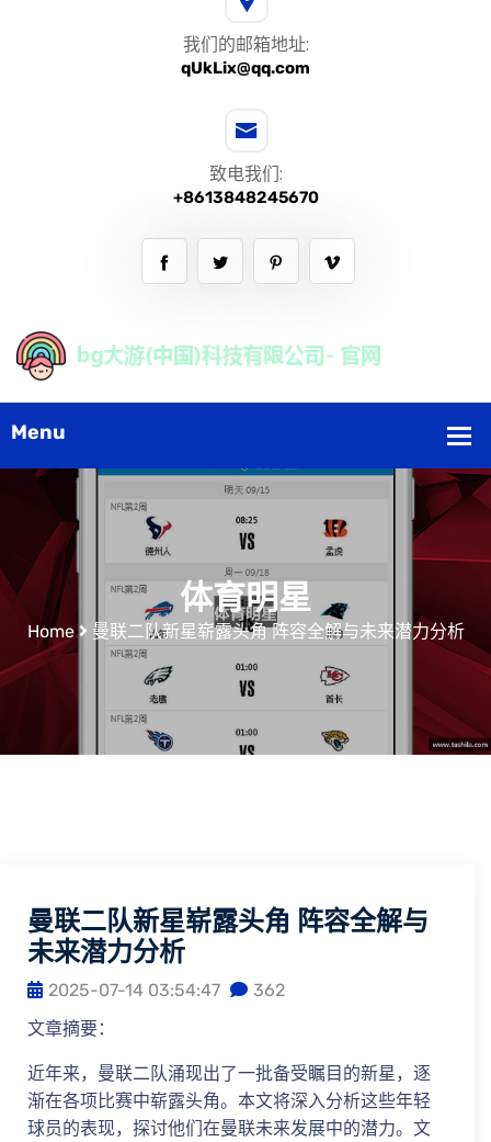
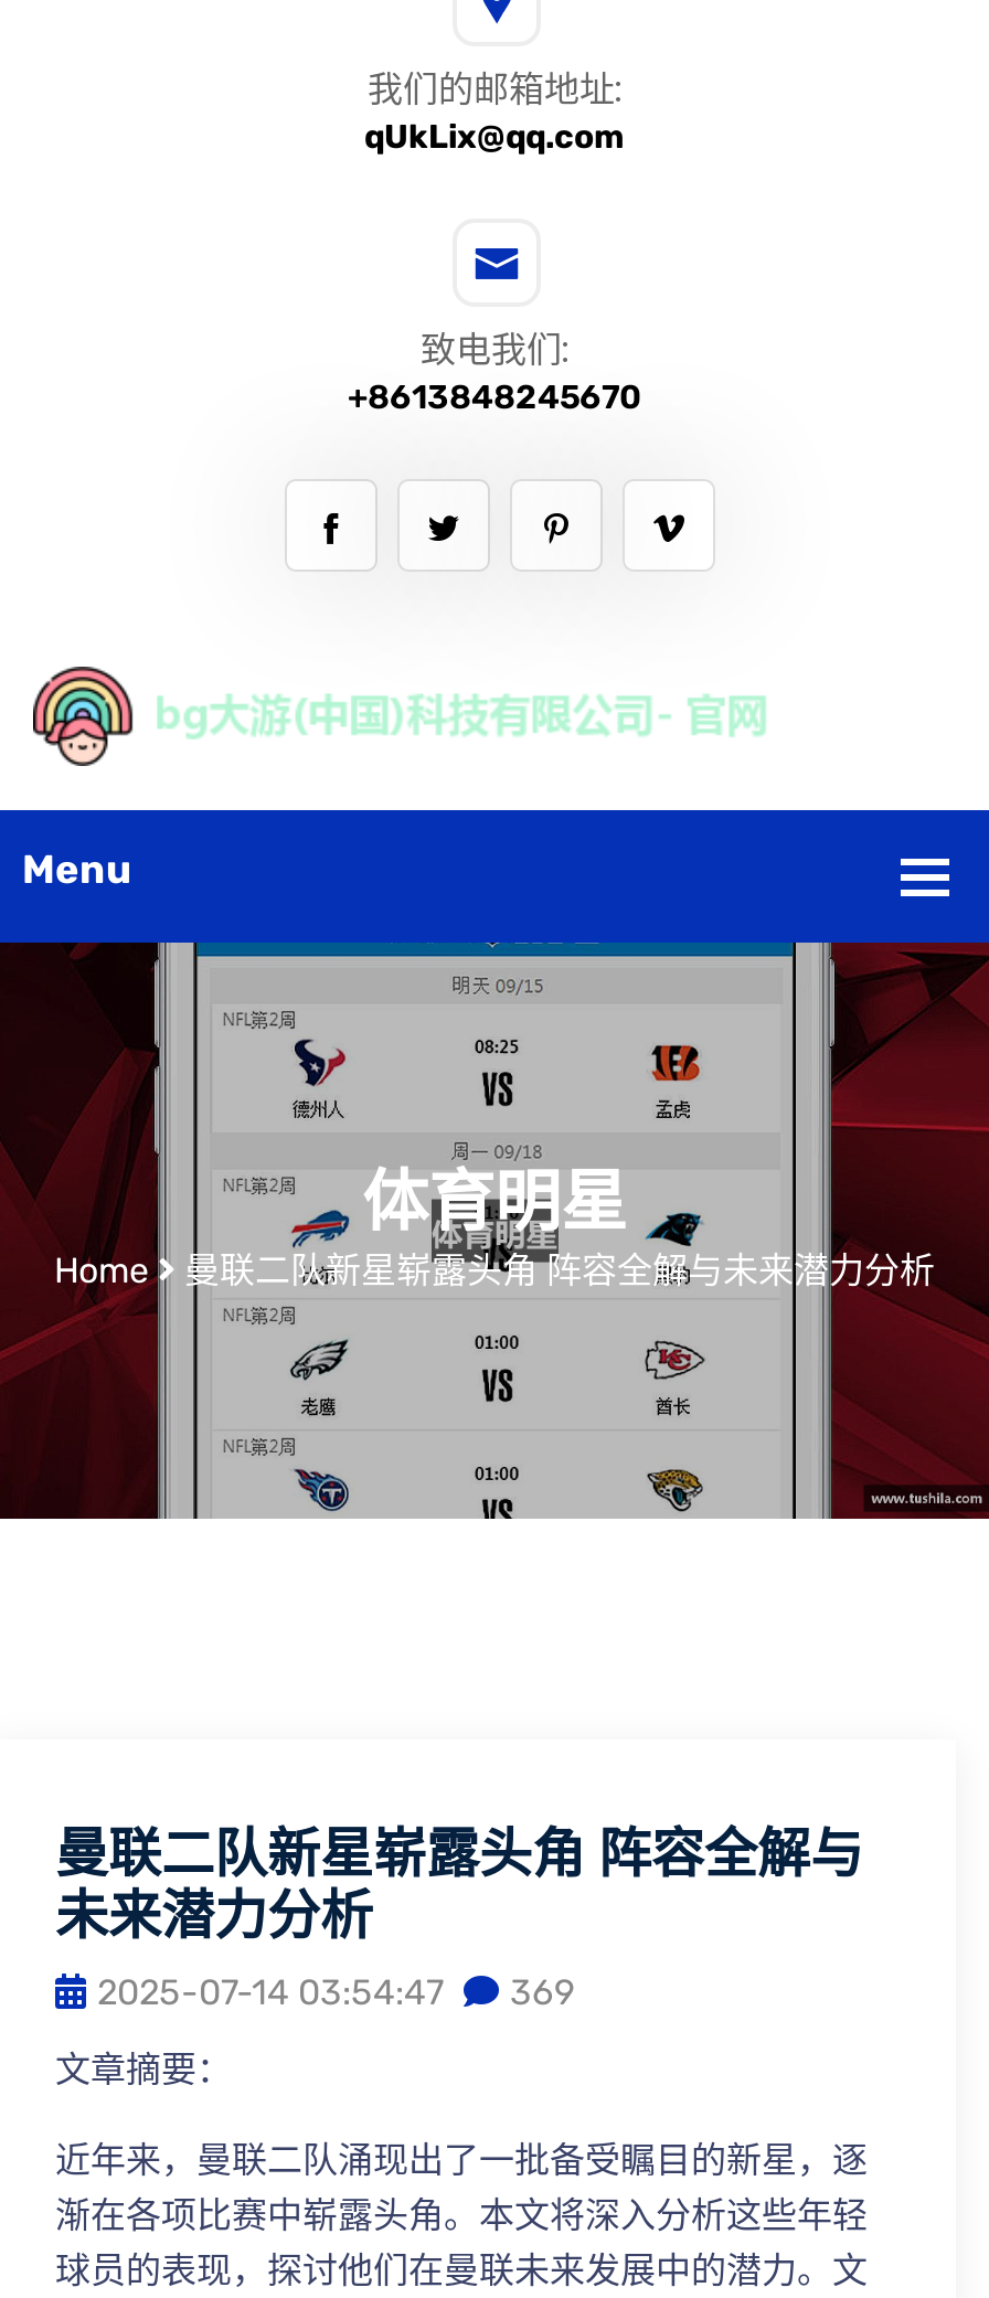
- 2025-07-14 03:54:47 362
+ 2025-07-14 03:54:47 369
